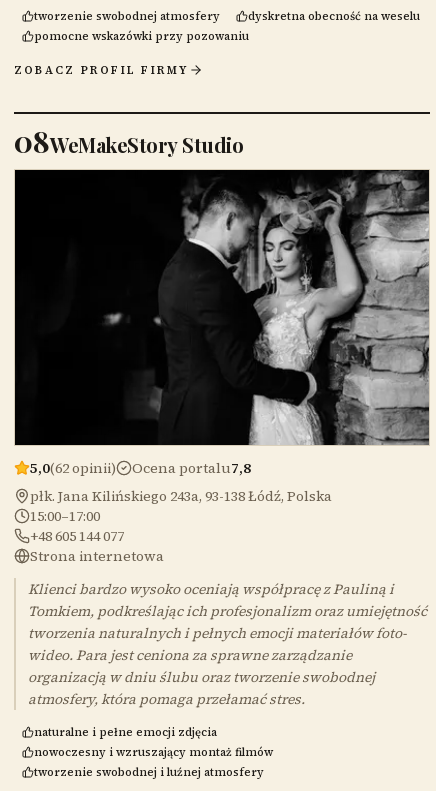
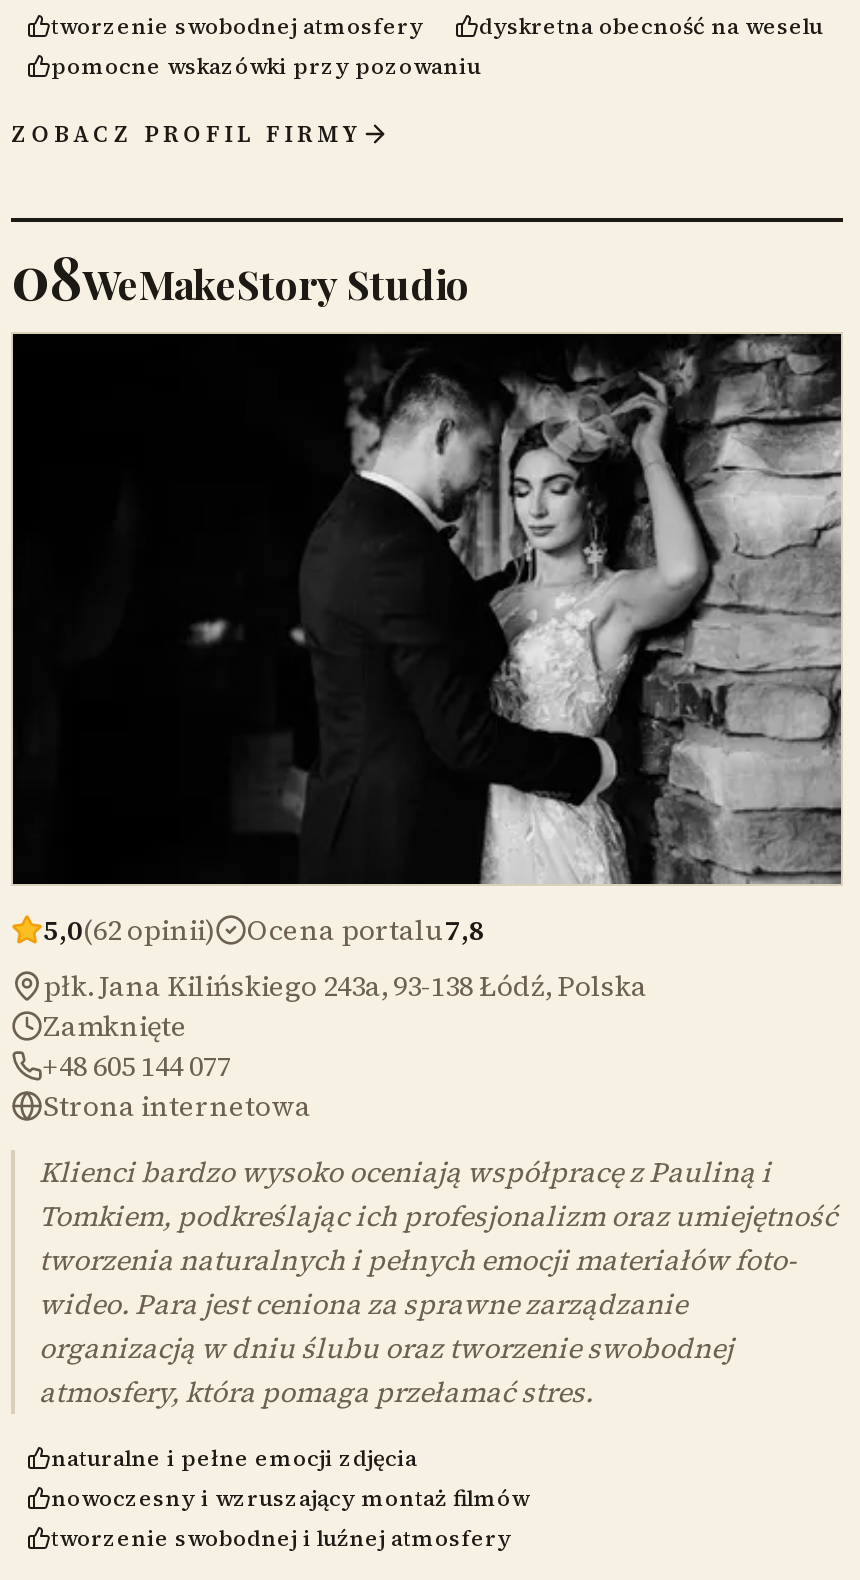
- 15:00–17:00
+ Zamknięte
